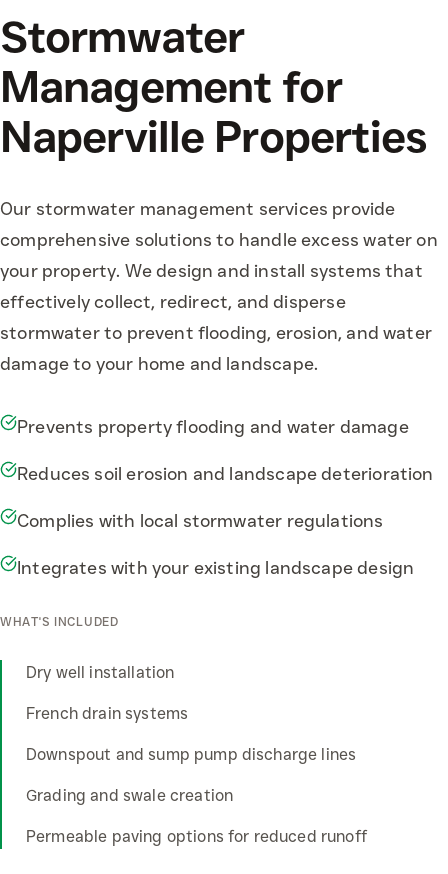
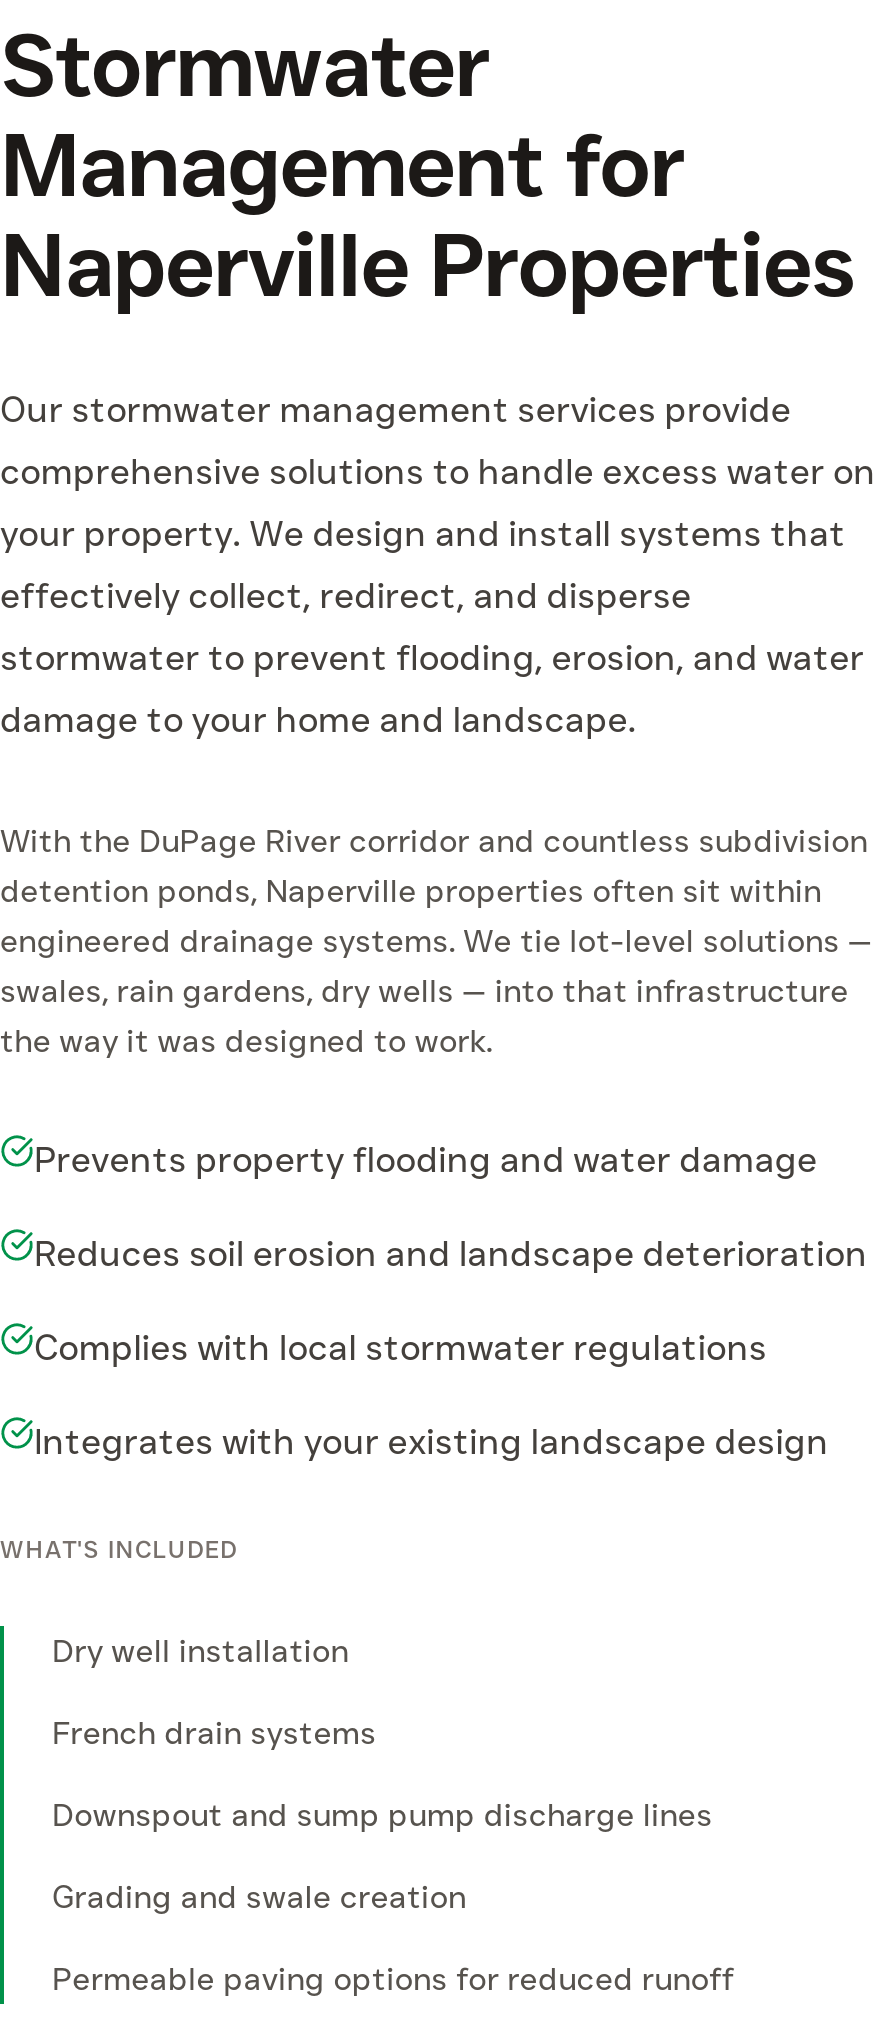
+ With the DuPage River corridor and countless subdivision
+ detention ponds, Naperville properties often sit within
+ engineered drainage systems. We tie lot-level solutions —
+ swales, rain gardens, dry wells — into that infrastructure
+ the way it was designed to work.
